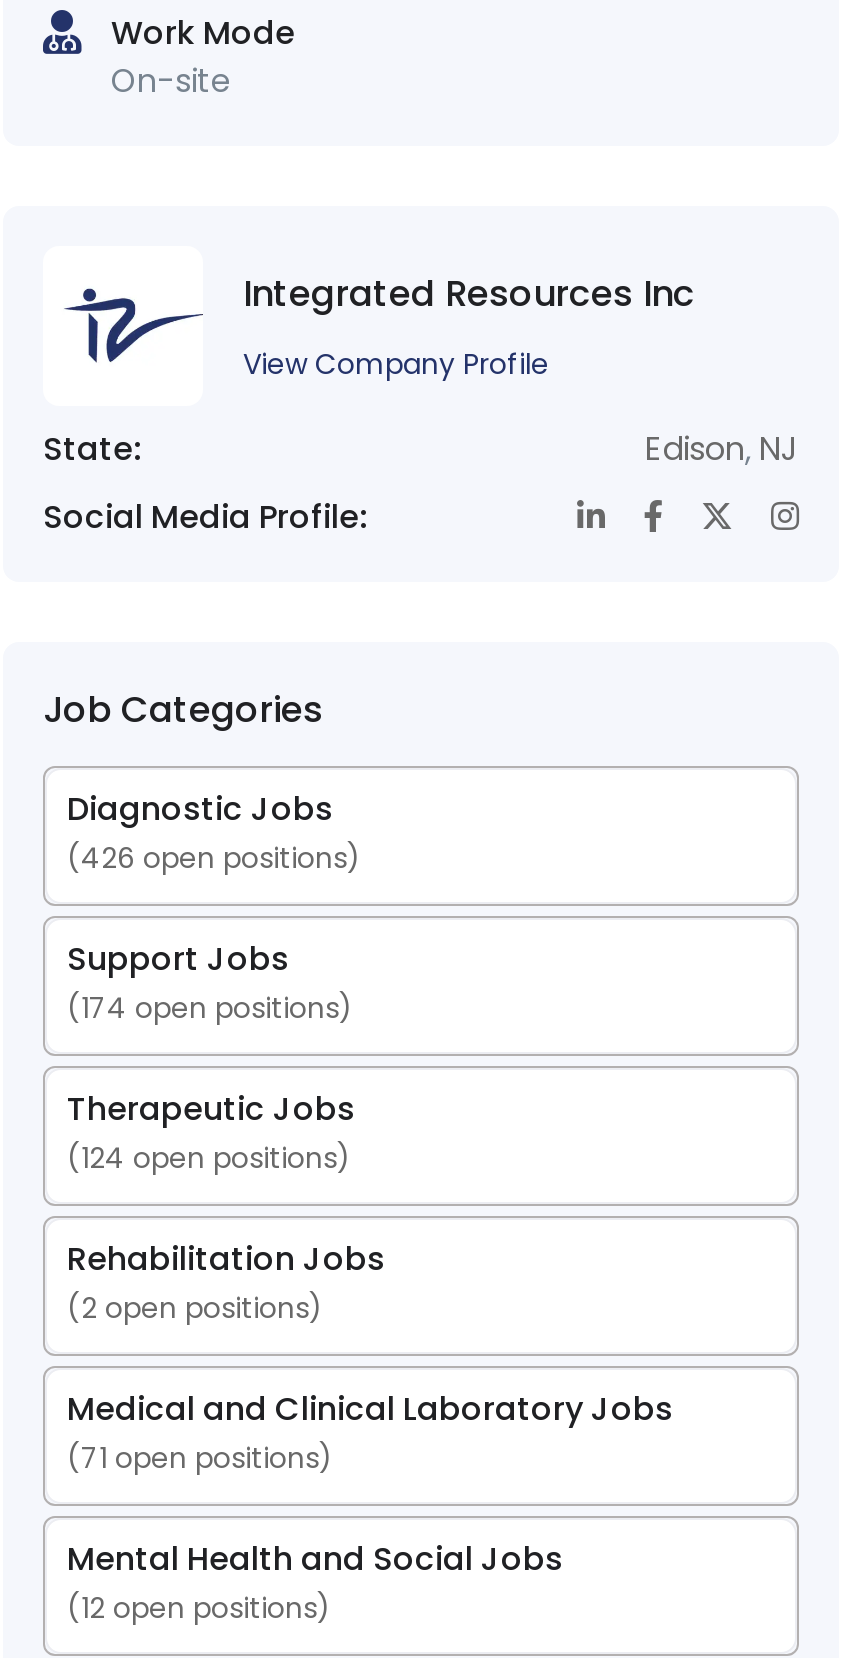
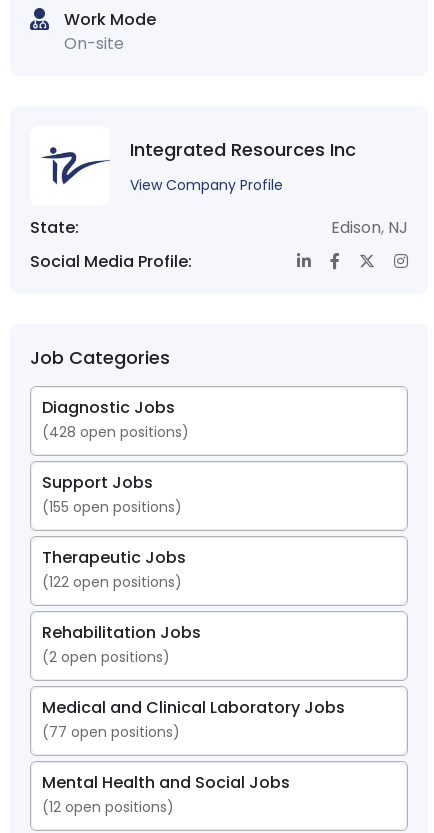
- (426 open positions)
+ (428 open positions)

- (174 open positions)
+ (155 open positions)

- (124 open positions)
+ (122 open positions)

- (71 open positions)
+ (77 open positions)
